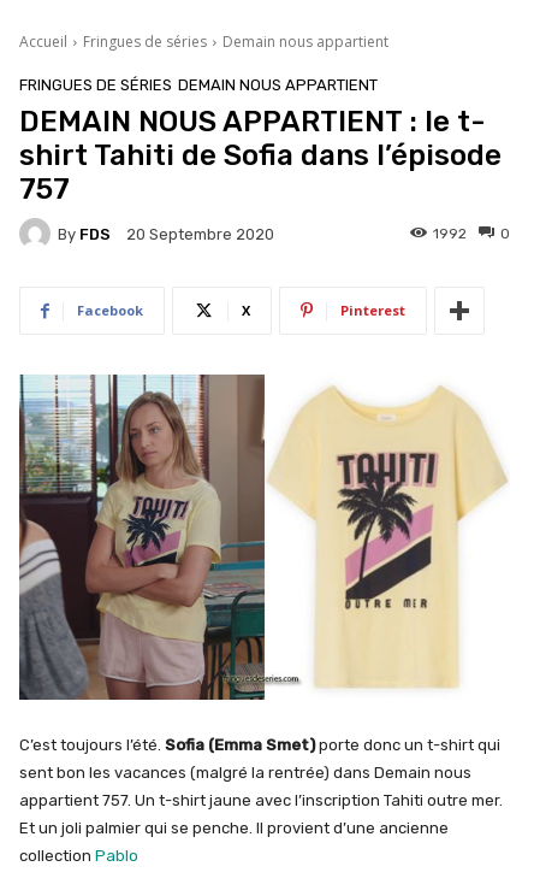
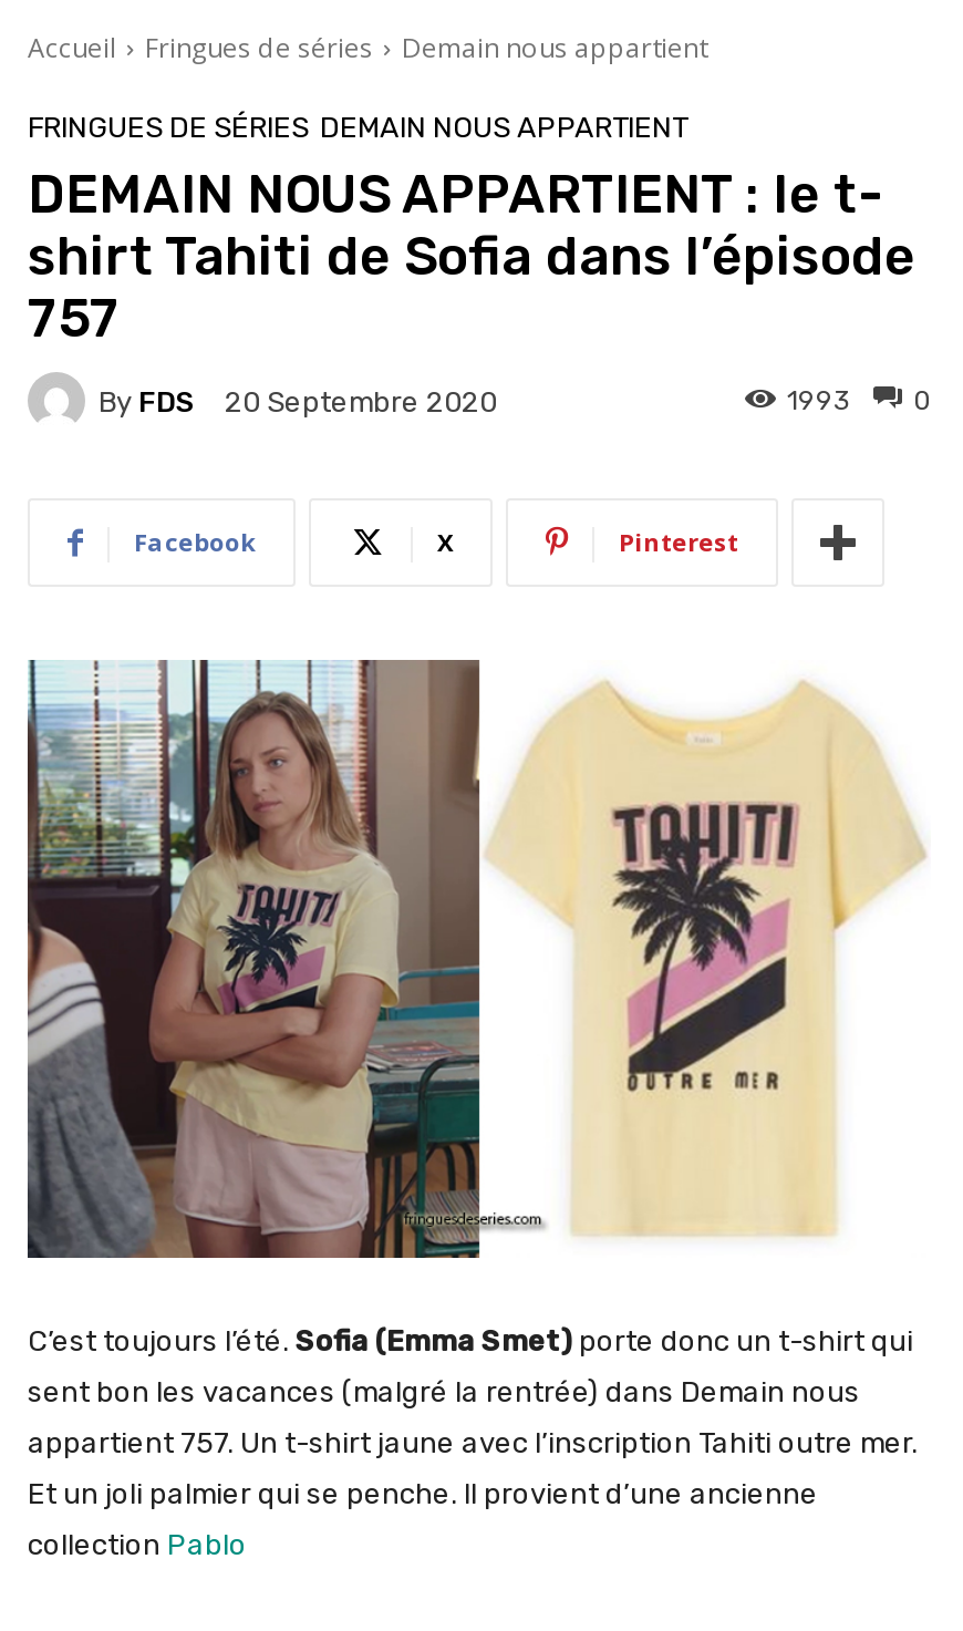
- 1992 0
+ 1993 0
